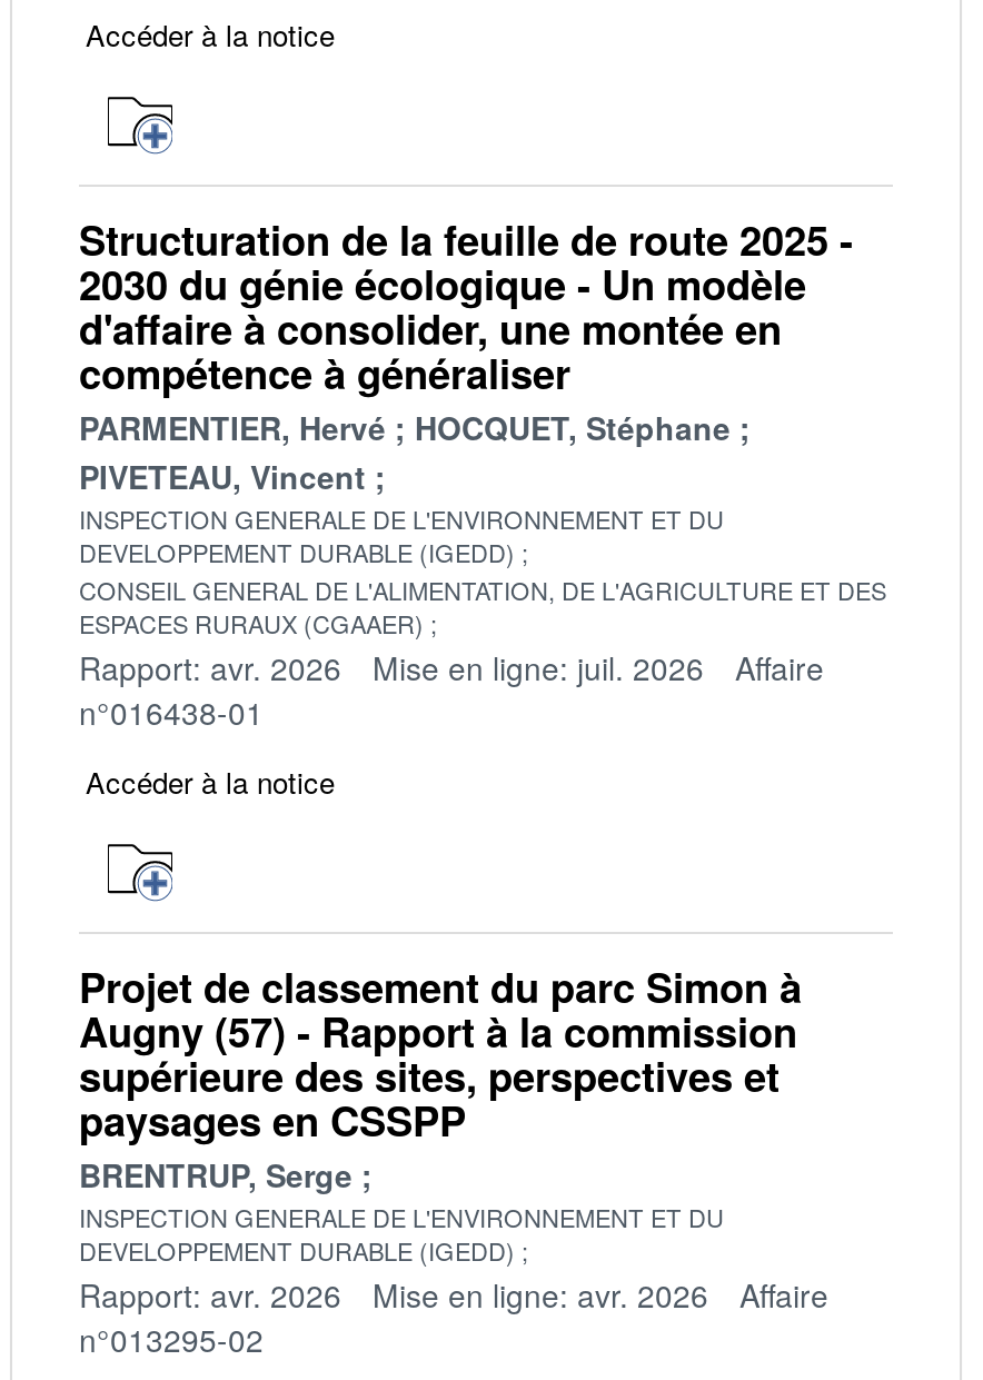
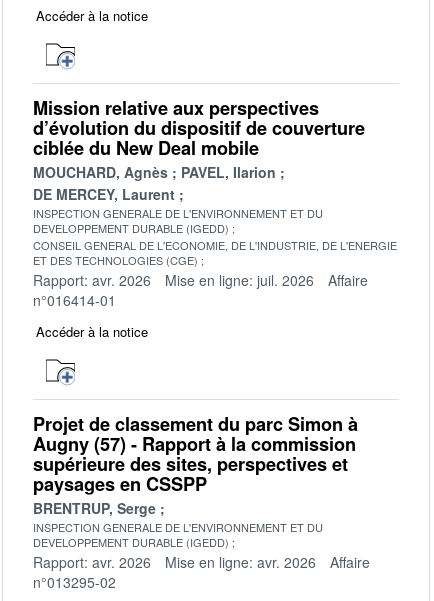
- Structuration de la feuille de route 2025 -
- 2030 du génie écologique - Un modèle
- d'affaire à consolider, une montée en
- compétence à généraliser
- PARMENTIER, Hervé
- HOCQUET, Stéphane
- PIVETEAU, Vincent
+ Mission relative aux perspectives
+ d’évolution du dispositif de couverture
+ ciblée du New Deal mobile
+ MOUCHARD, Agnès
+ PAVEL, Ilarion
+ DE MERCEY, Laurent

- CONSEIL GENERAL DE L'ALIMENTATION, DE L'AGRICULTURE ET DES
- ESPACES RURAUX (CGAAER)
+ CONSEIL GENERAL DE L'ECONOMIE, DE L'INDUSTRIE, DE L'ENERGIE
+ ET DES TECHNOLOGIES (CGE)

- n°016438-01
+ n°016414-01
